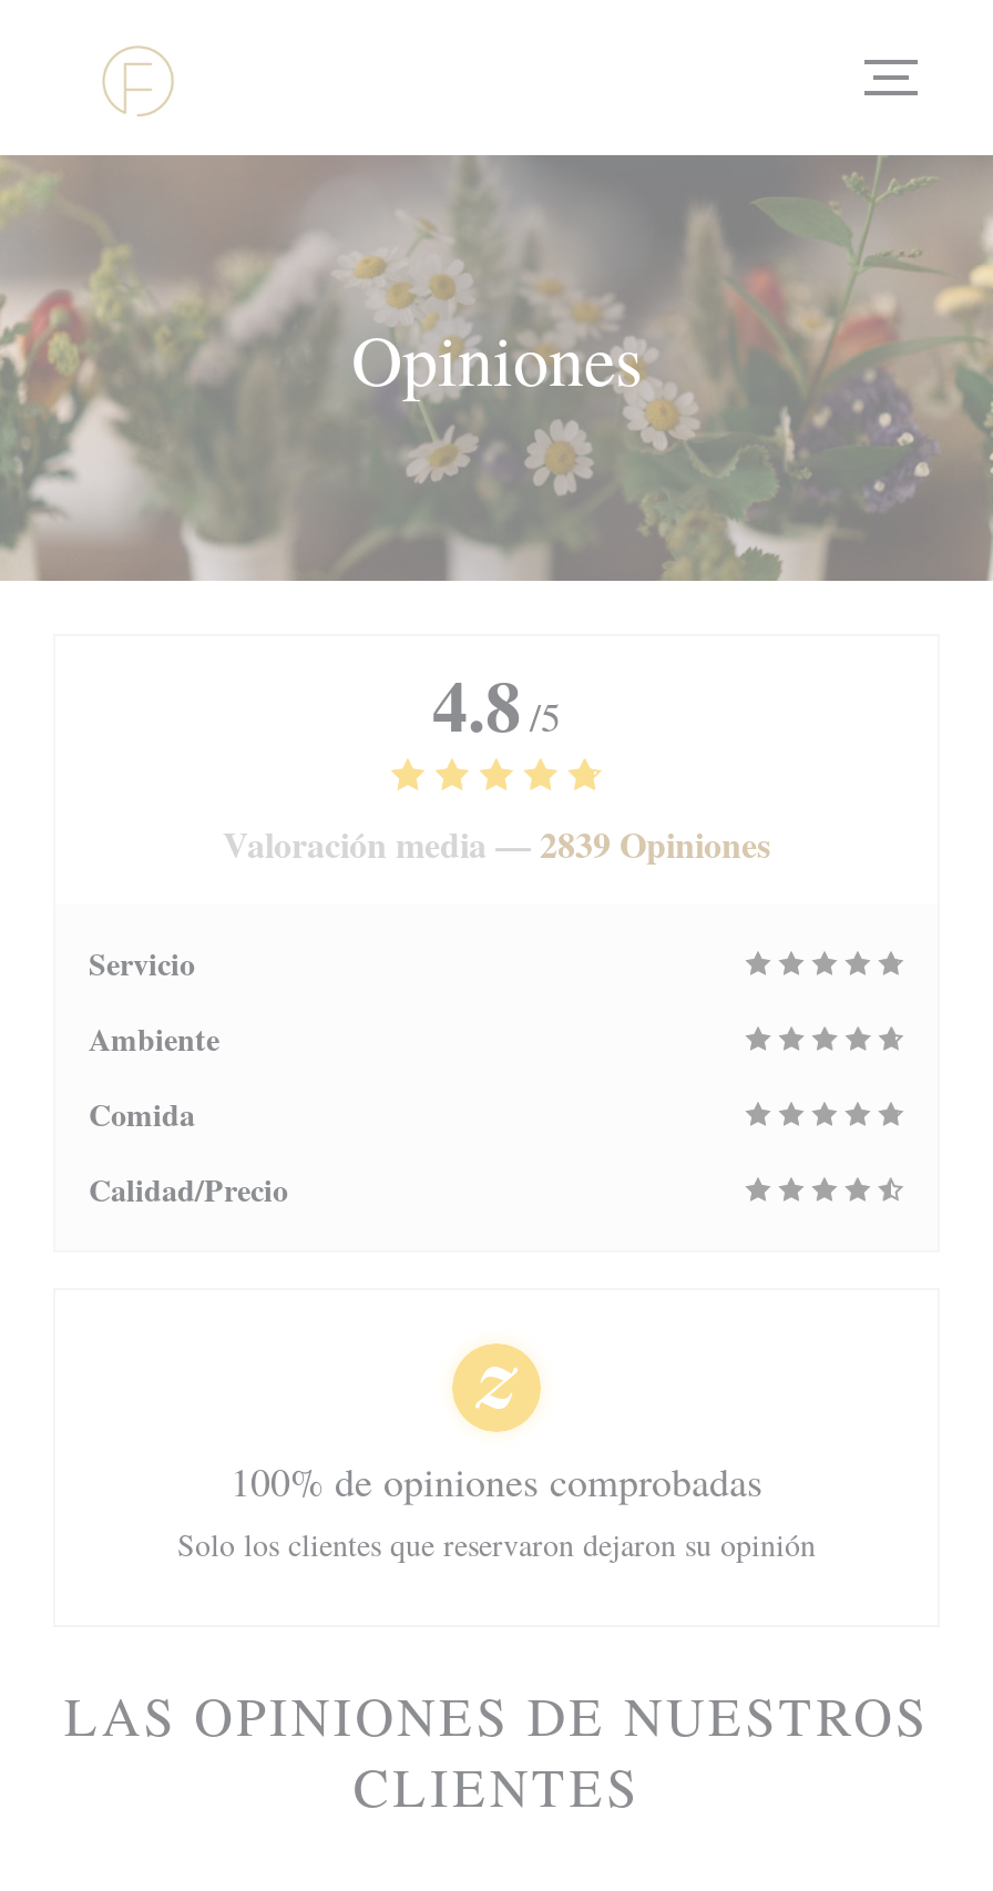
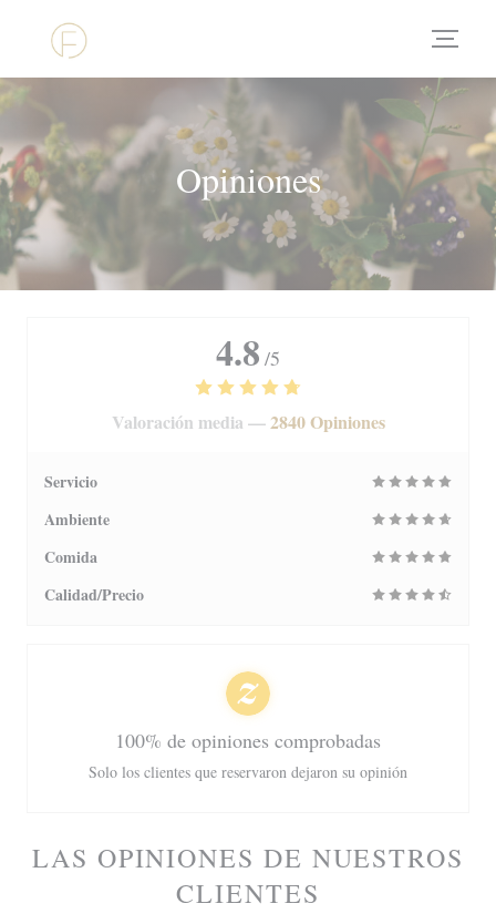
- Valoración media — 2839 Opiniones
+ Valoración media — 2840 Opiniones
